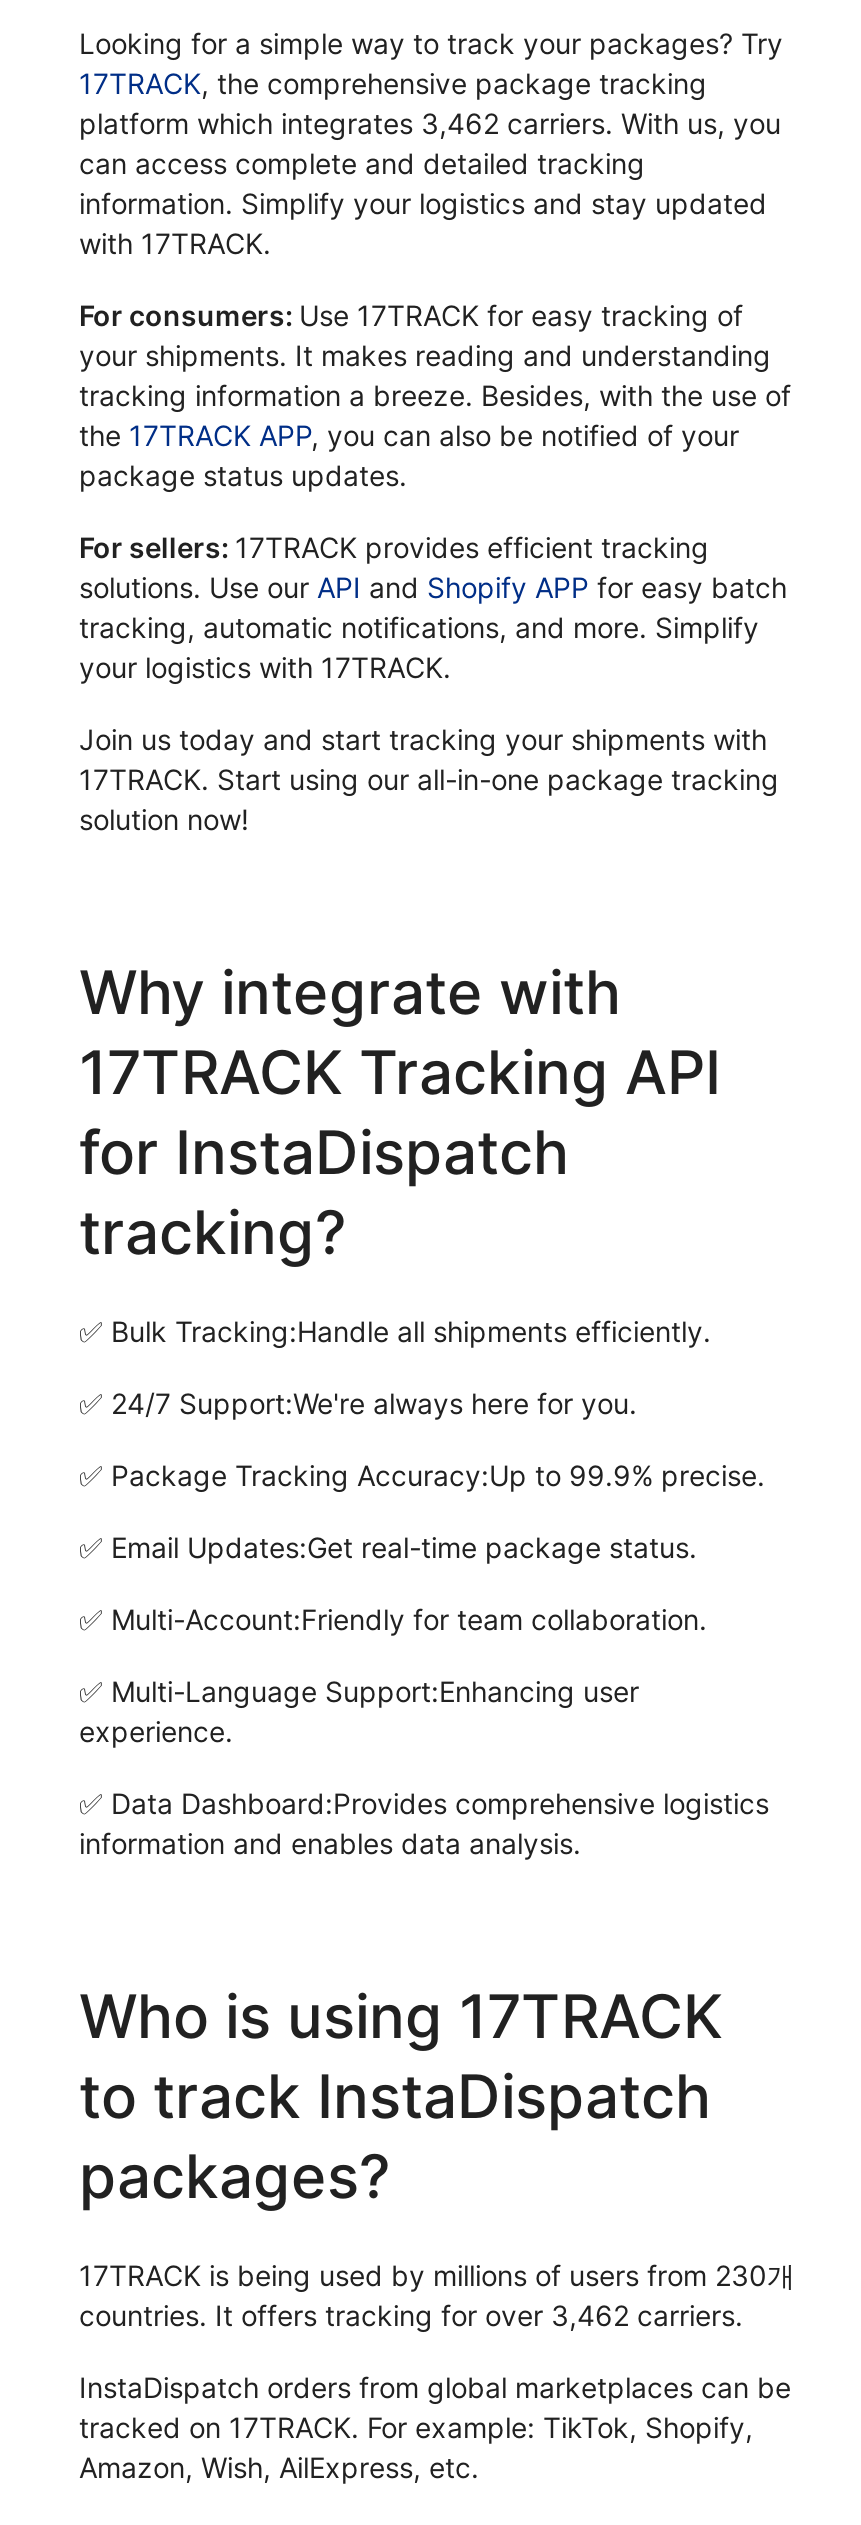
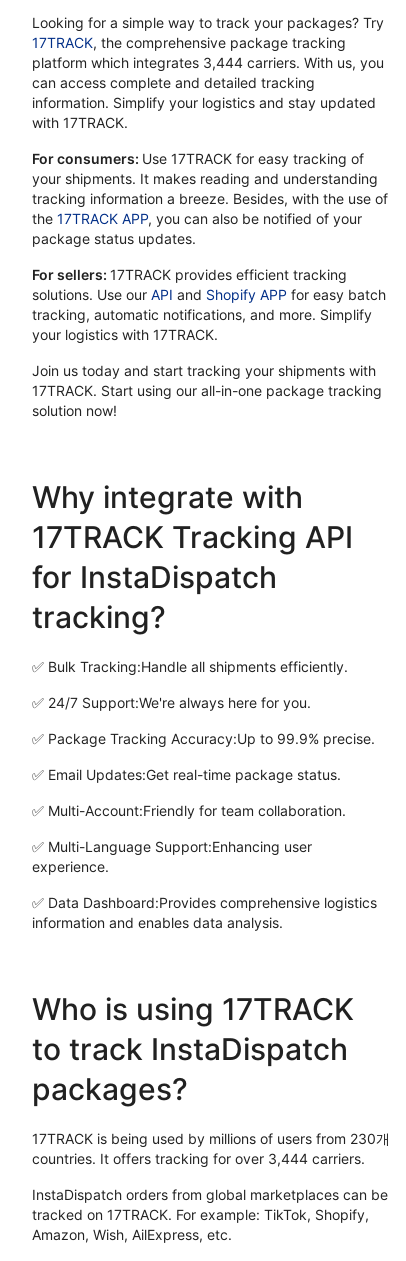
- platform which integrates 3,462 carriers. With us, you
+ platform which integrates 3,444 carriers. With us, you

- countries. It offers tracking for over 3,462 carriers.
+ countries. It offers tracking for over 3,444 carriers.
